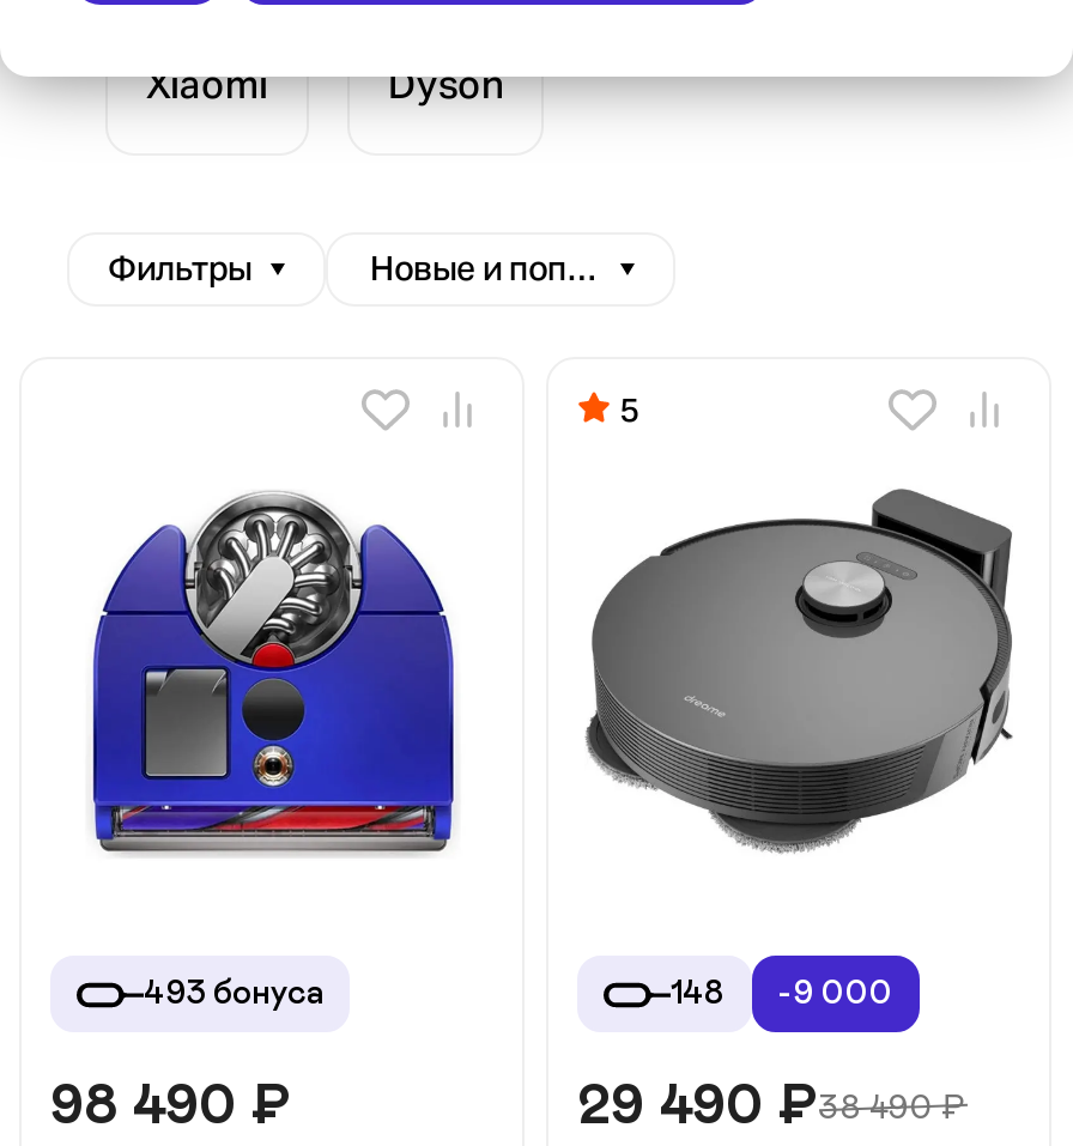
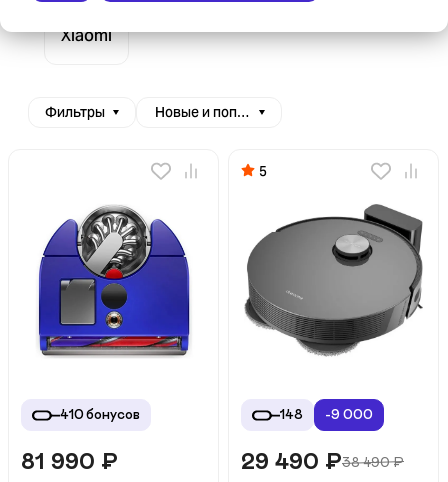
- Dyson

- 493 бонуса
+ 410 бонусов

- 98 490 ₽
+ 81 990 ₽
